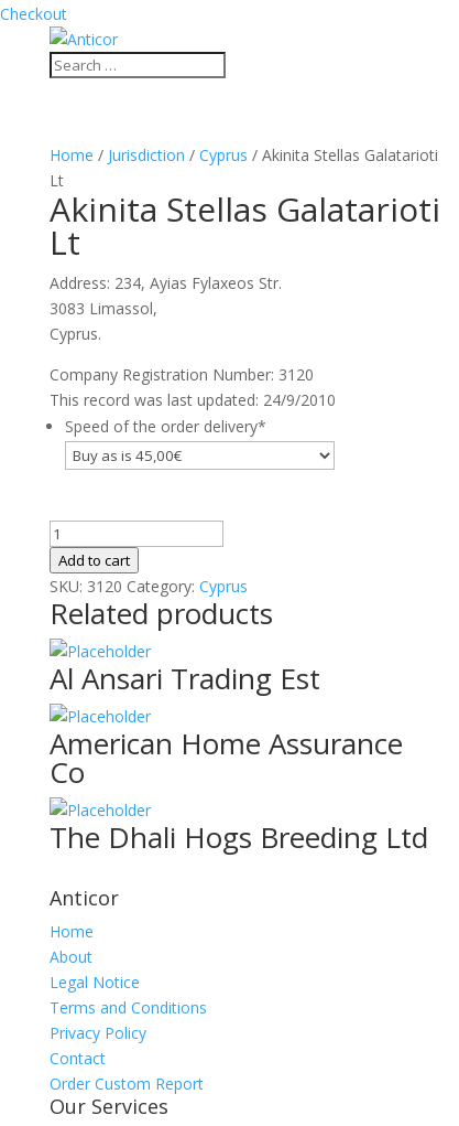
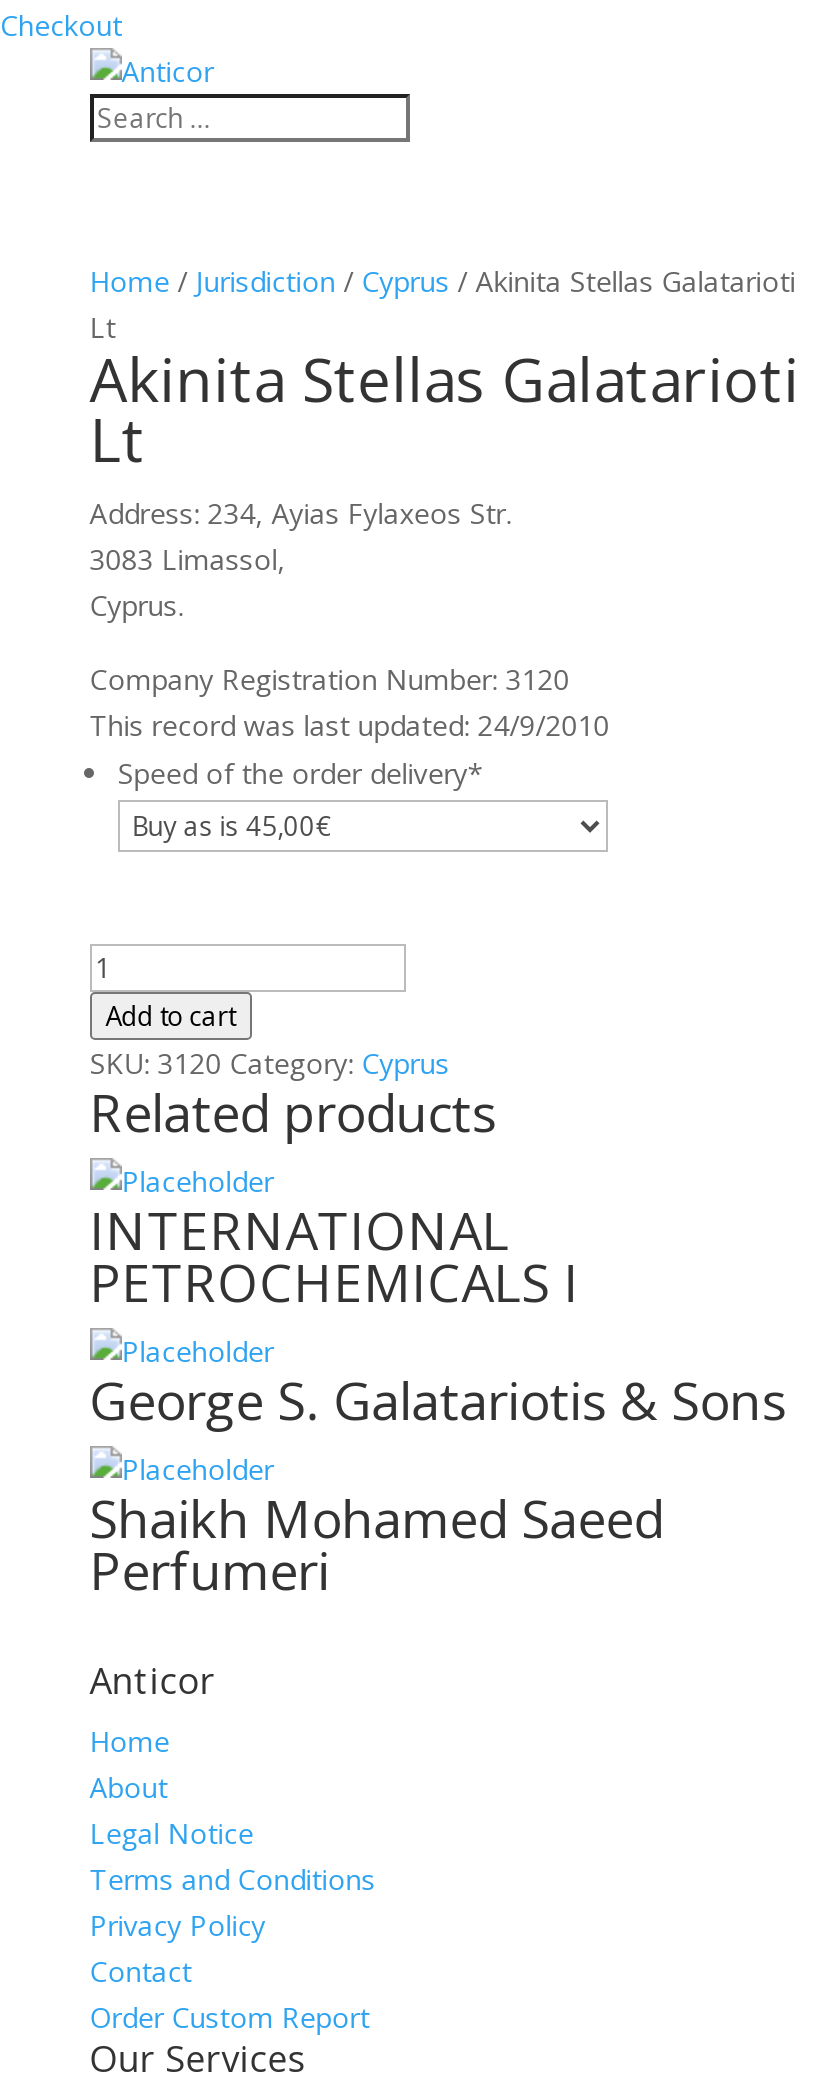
- Al Ansari Trading Est
+ INTERNATIONAL
+ PETROCHEMICALS I

- American Home Assurance
- Co
+ George S. Galatariotis & Sons

- The Dhali Hogs Breeding Ltd
+ Shaikh Mohamed Saeed
+ Perfumeri
